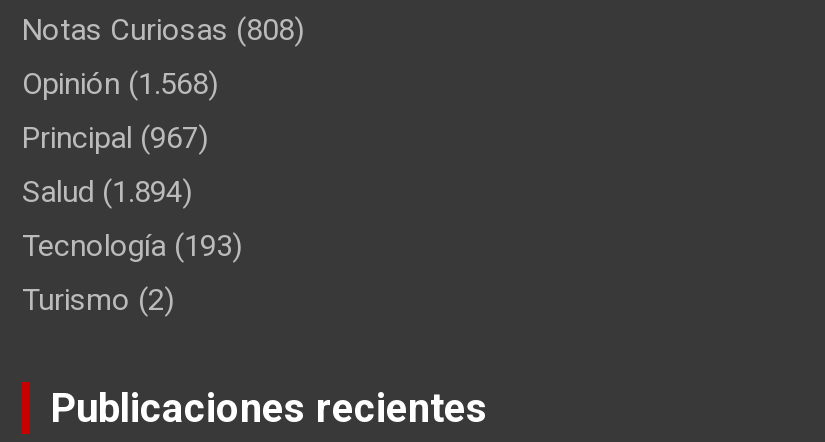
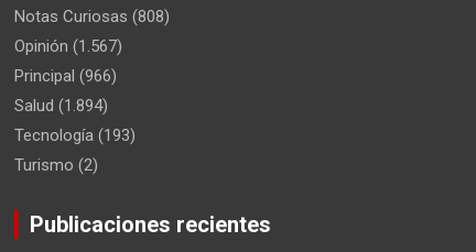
- Opinión (1.568)
+ Opinión (1.567)

- Principal (967)
+ Principal (966)
